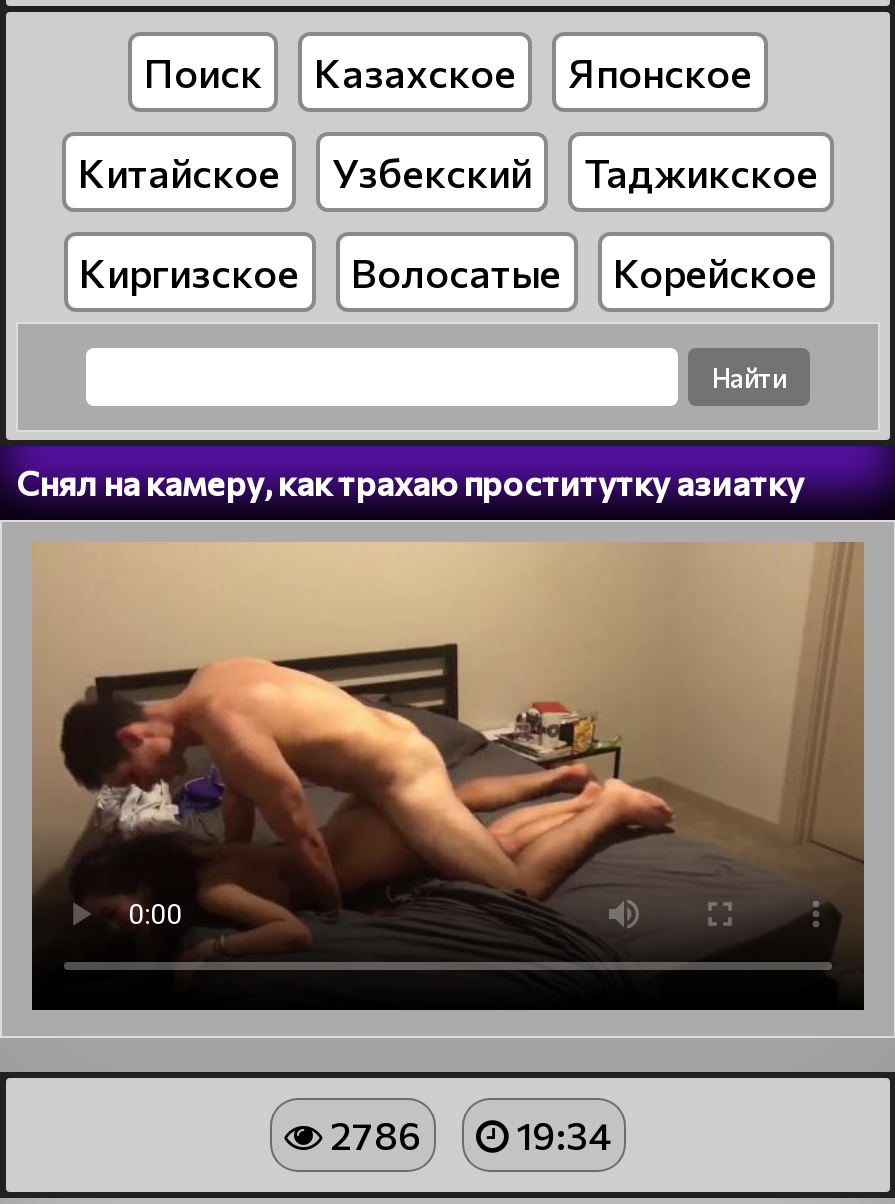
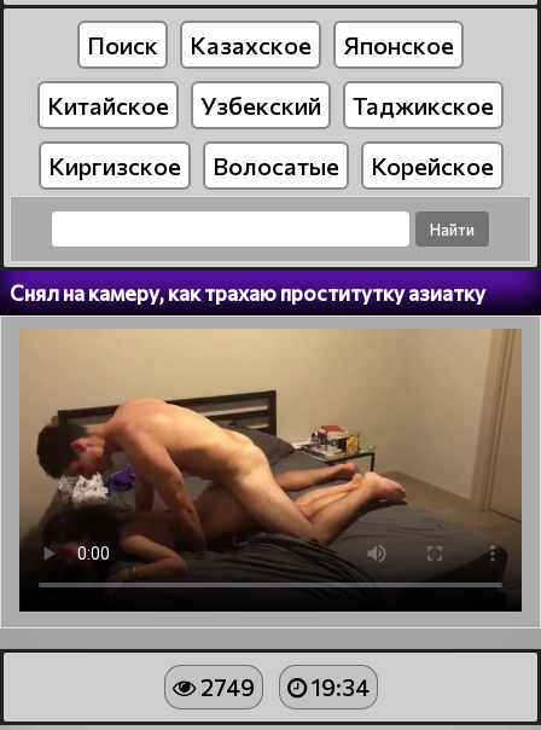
- 2786 19:34
+ 2749 19:34
